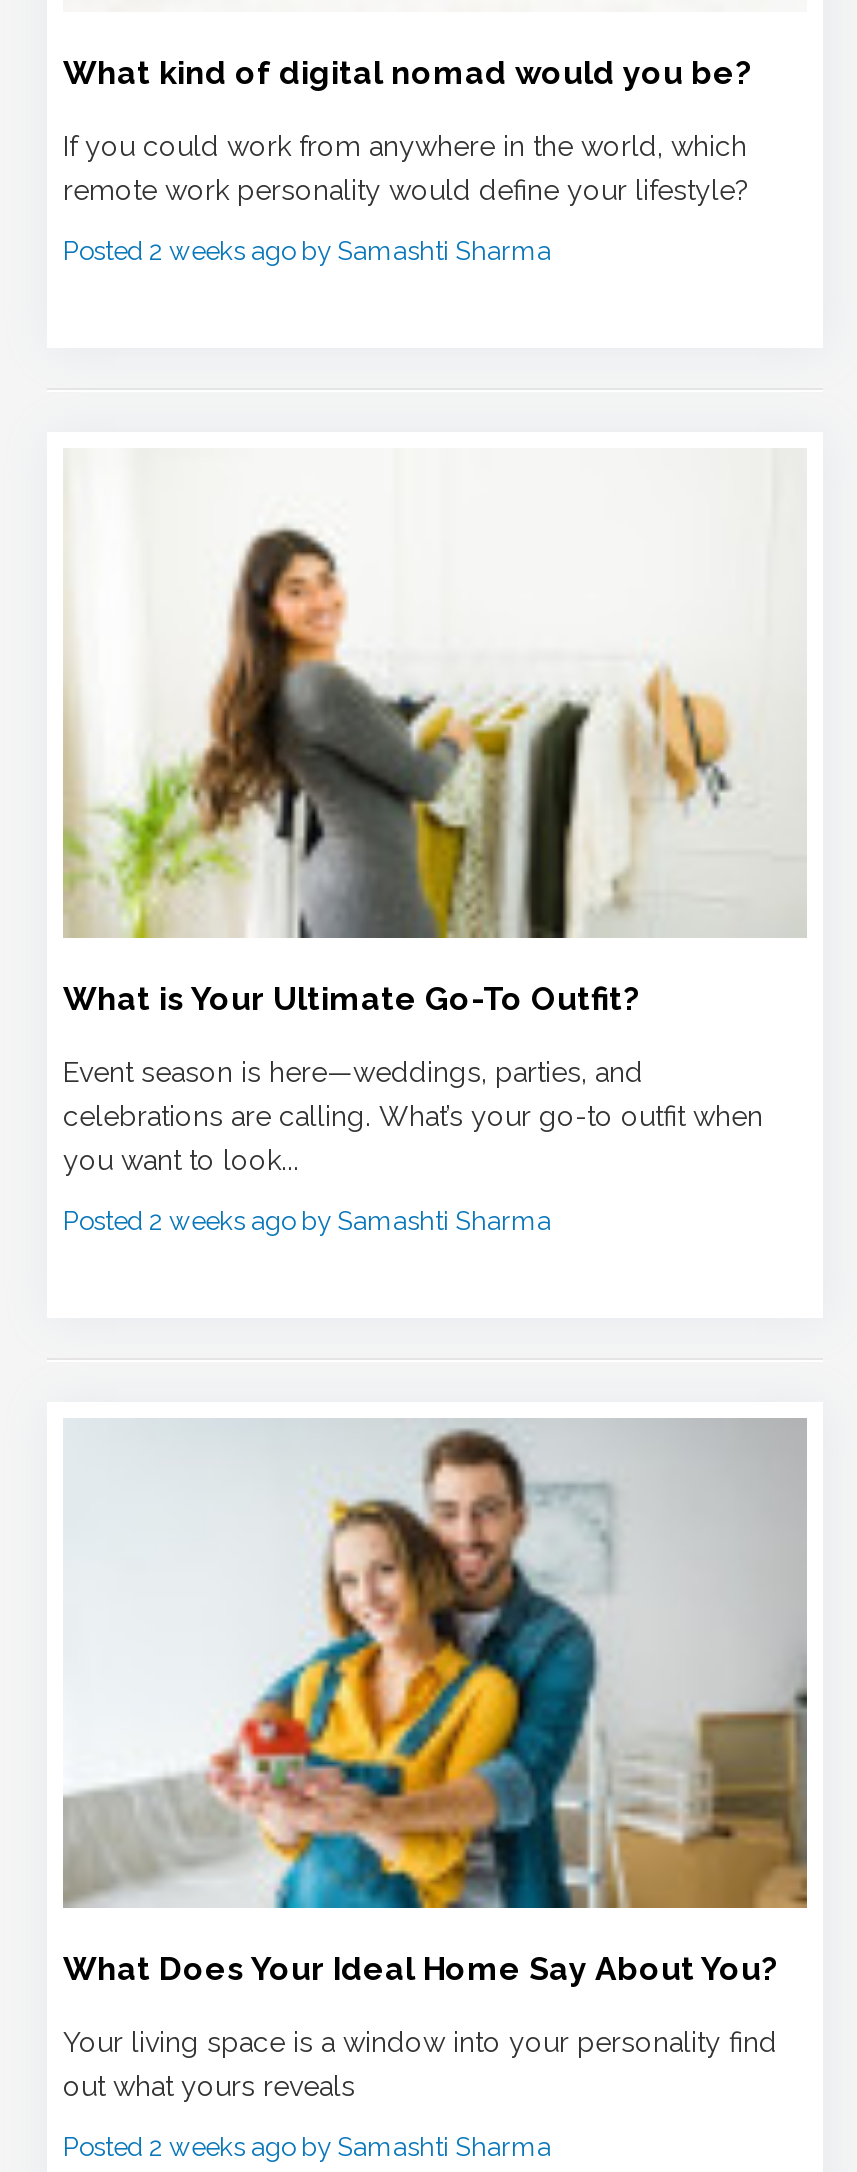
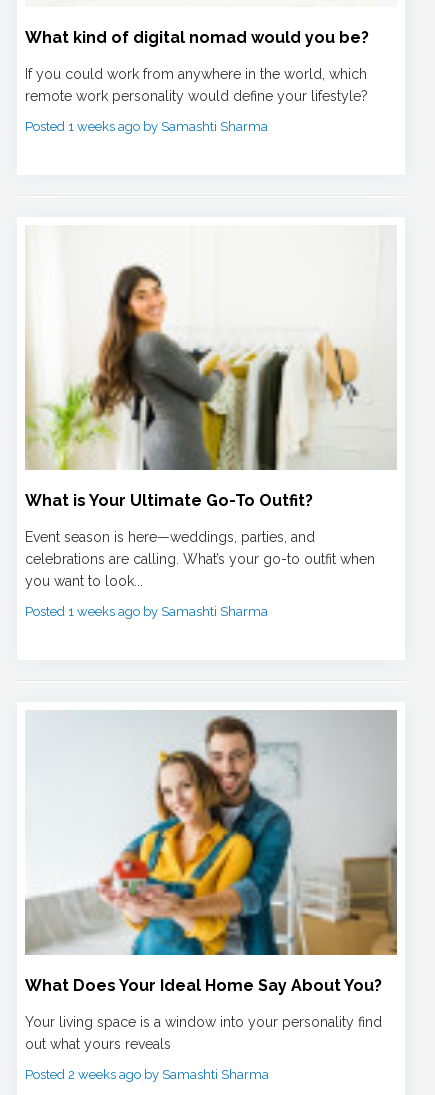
- Posted 2 weeks ago by Samashti Sharma
+ Posted 1 weeks ago by Samashti Sharma

- Posted 2 weeks ago by Samashti Sharma
+ Posted 1 weeks ago by Samashti Sharma
